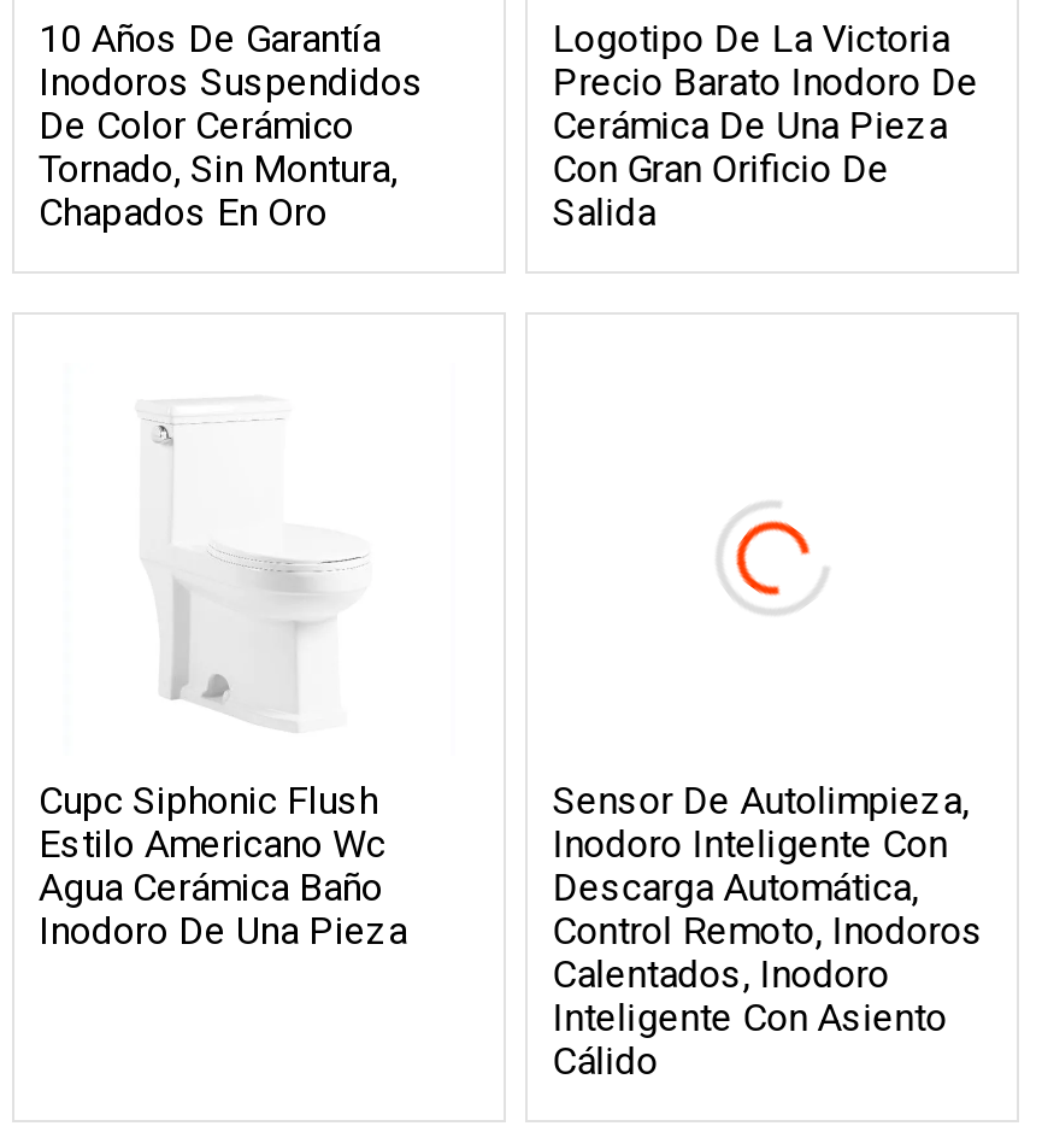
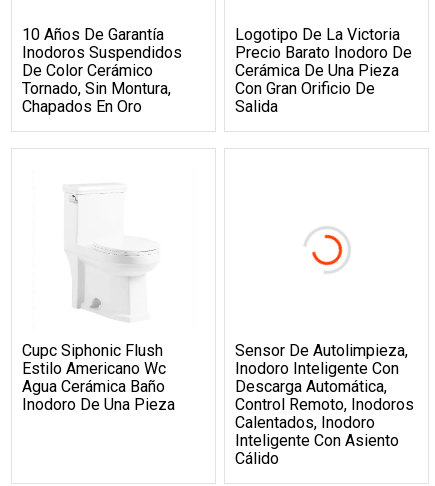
- [image]
+ [image]
